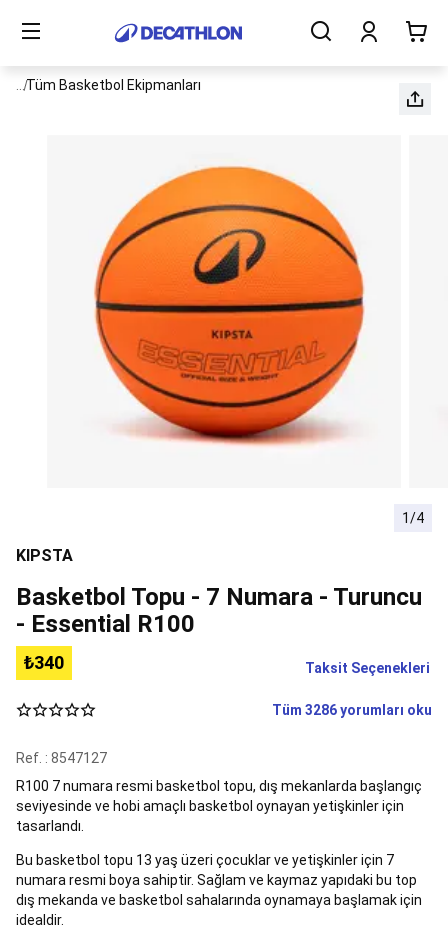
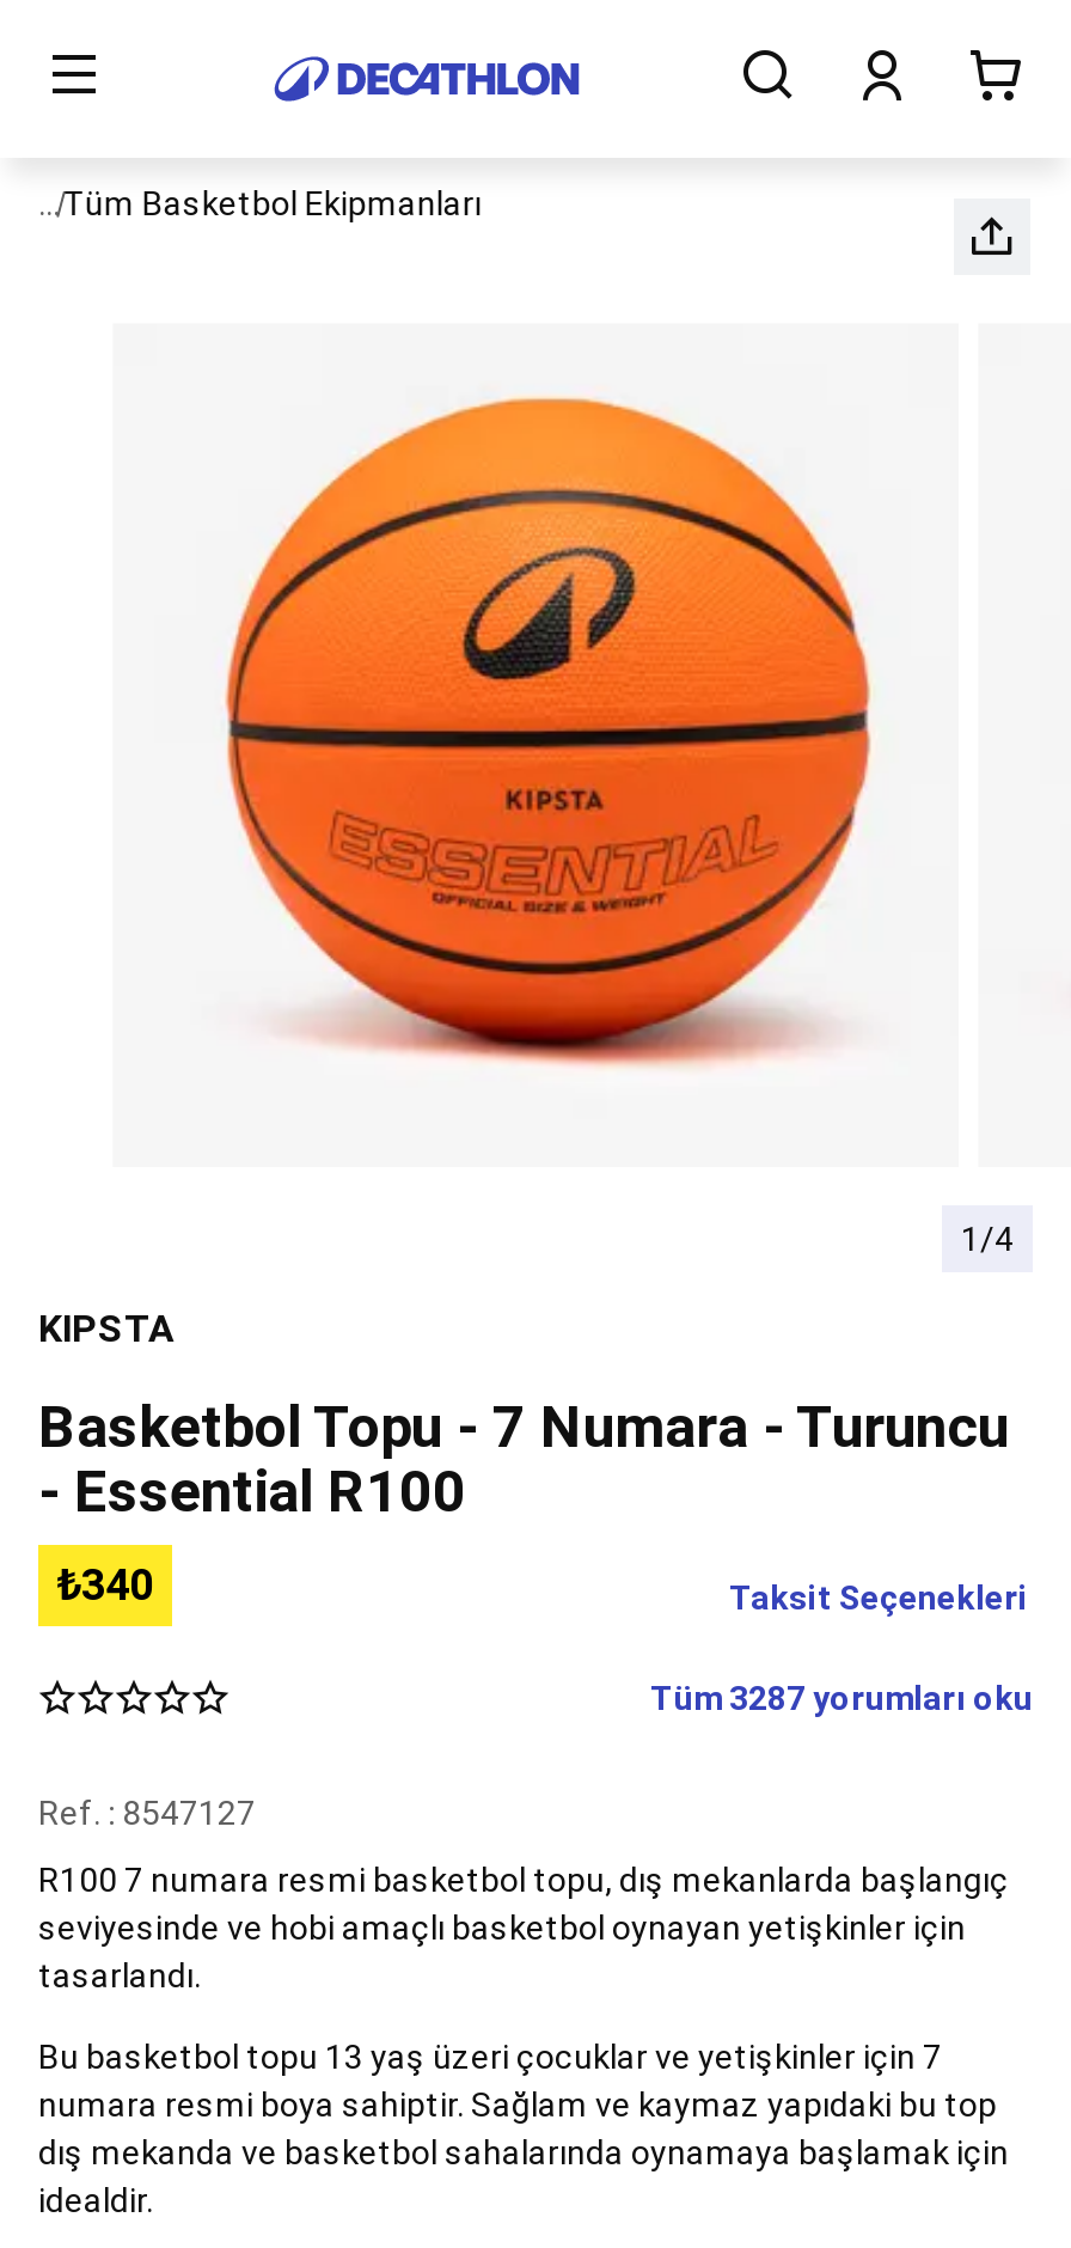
- Tüm 3286 yorumları oku
+ Tüm 3287 yorumları oku
